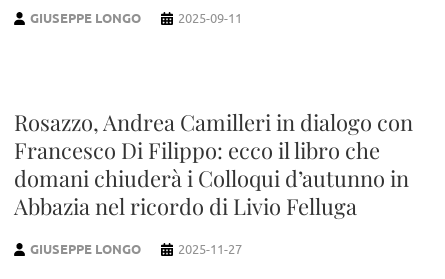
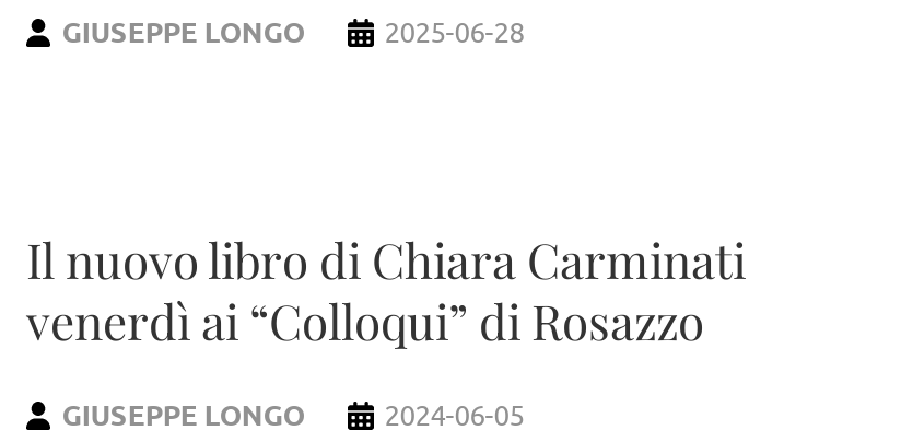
- 2025-09-11
+ 2025-06-28

- Rosazzo, Andrea Camilleri in dialogo con
- Francesco Di Filippo: ecco il libro che
- domani chiuderà i Colloqui d’autunno in
- Abbazia nel ricordo di Livio Felluga
+ Il nuovo libro di Chiara Carminati
+ venerdì ai “Colloqui” di Rosazzo

- 2025-11-27
+ 2024-06-05
